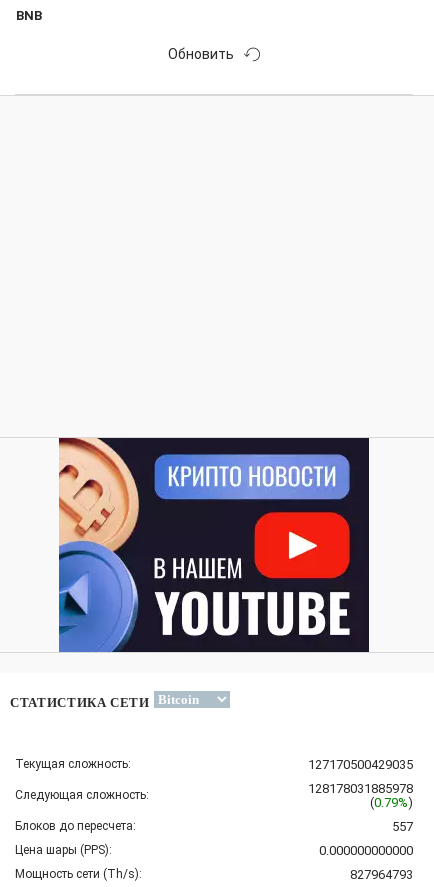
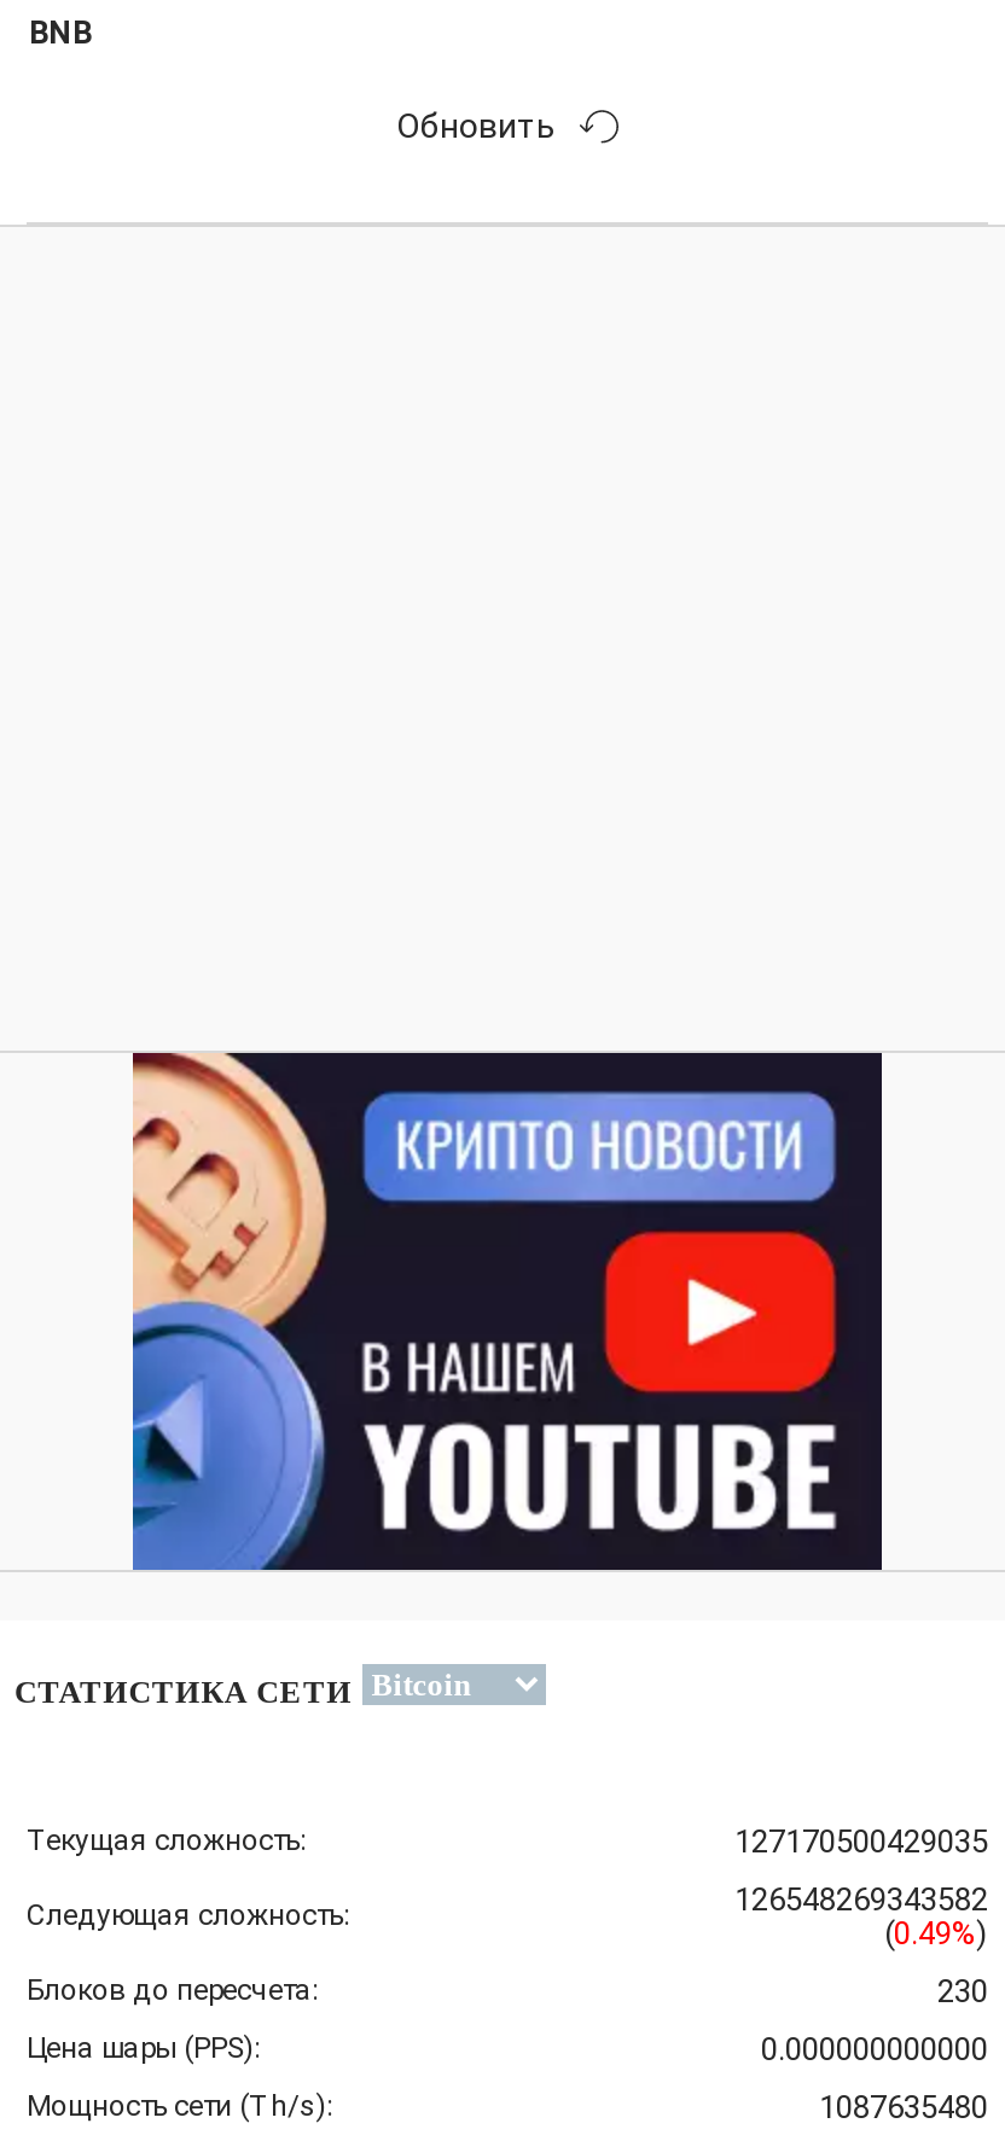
- 128178031885978
+ 126548269343582

- (0.79%)
+ (0.49%)

- 557
+ 230

- 827964793
+ 1087635480
